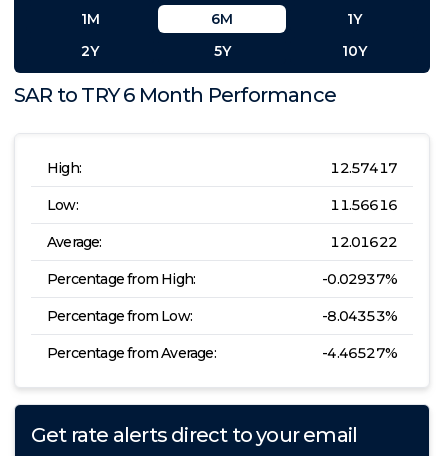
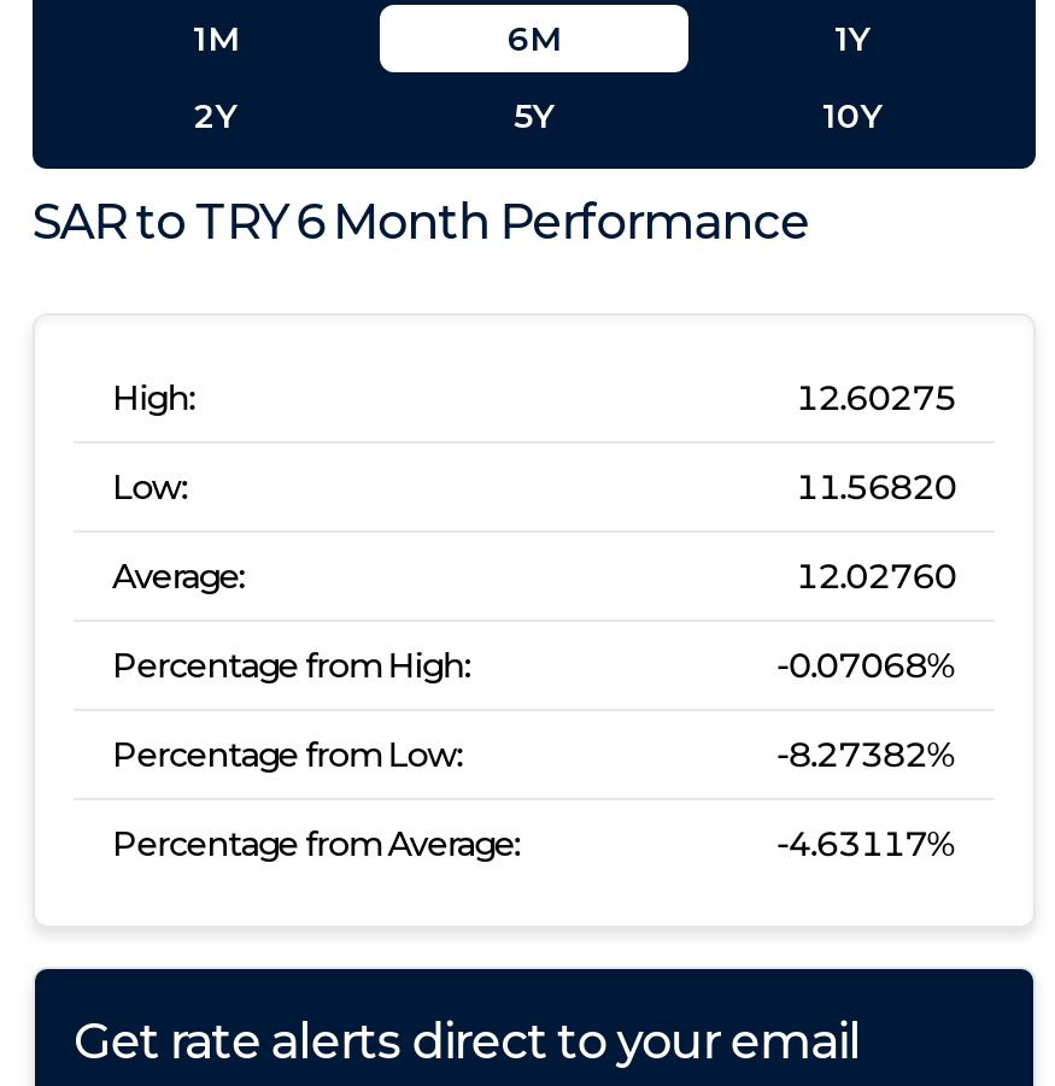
- 12.57417
+ 12.60275

- 11.56616
+ 11.56820

- 12.01622
+ 12.02760

- -0.02937%
+ -0.07068%

- -8.04353%
+ -8.27382%

- -4.46527%
+ -4.63117%
